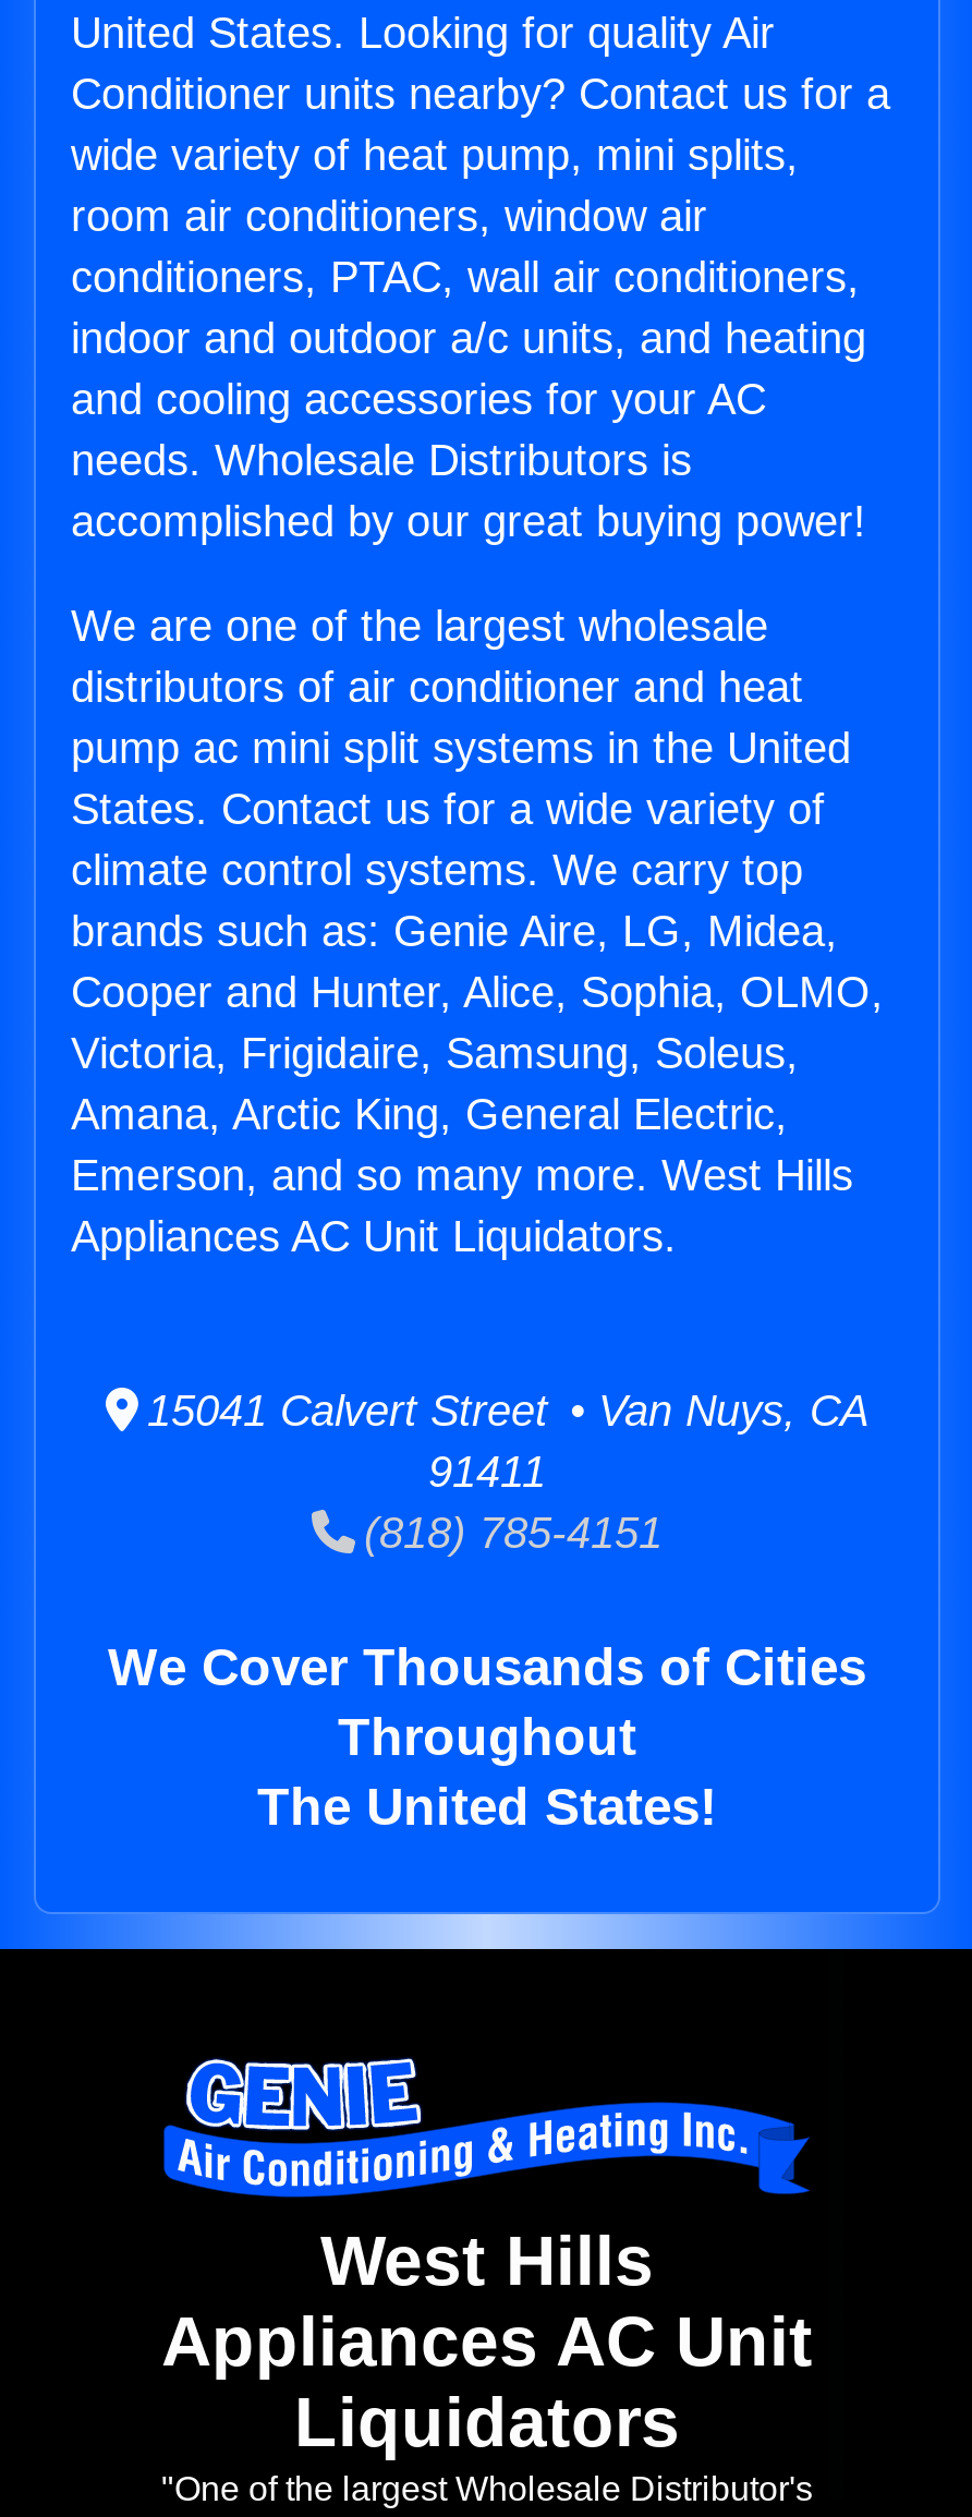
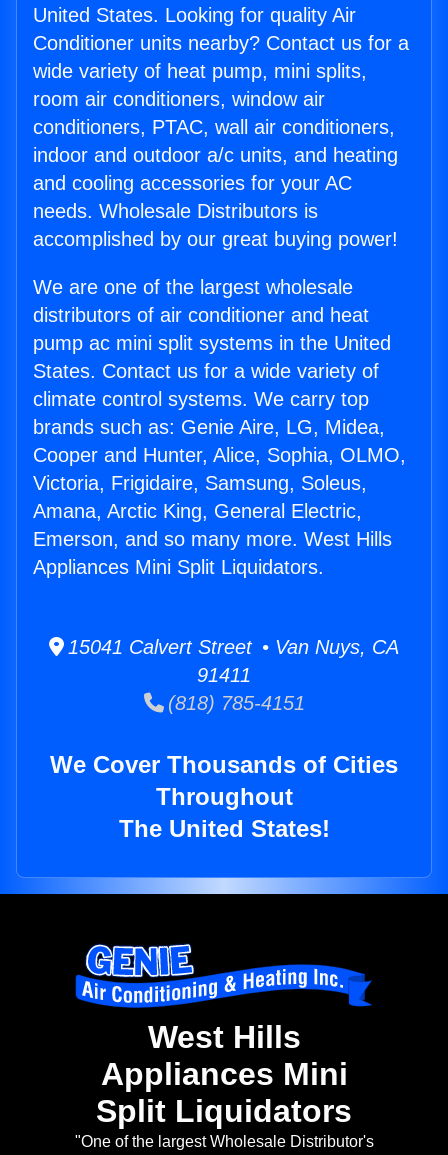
- Appliances AC Unit Liquidators.
+ Appliances Mini Split Liquidators.

- Appliances AC Unit
- Liquidators
+ Appliances Mini
+ Split Liquidators
